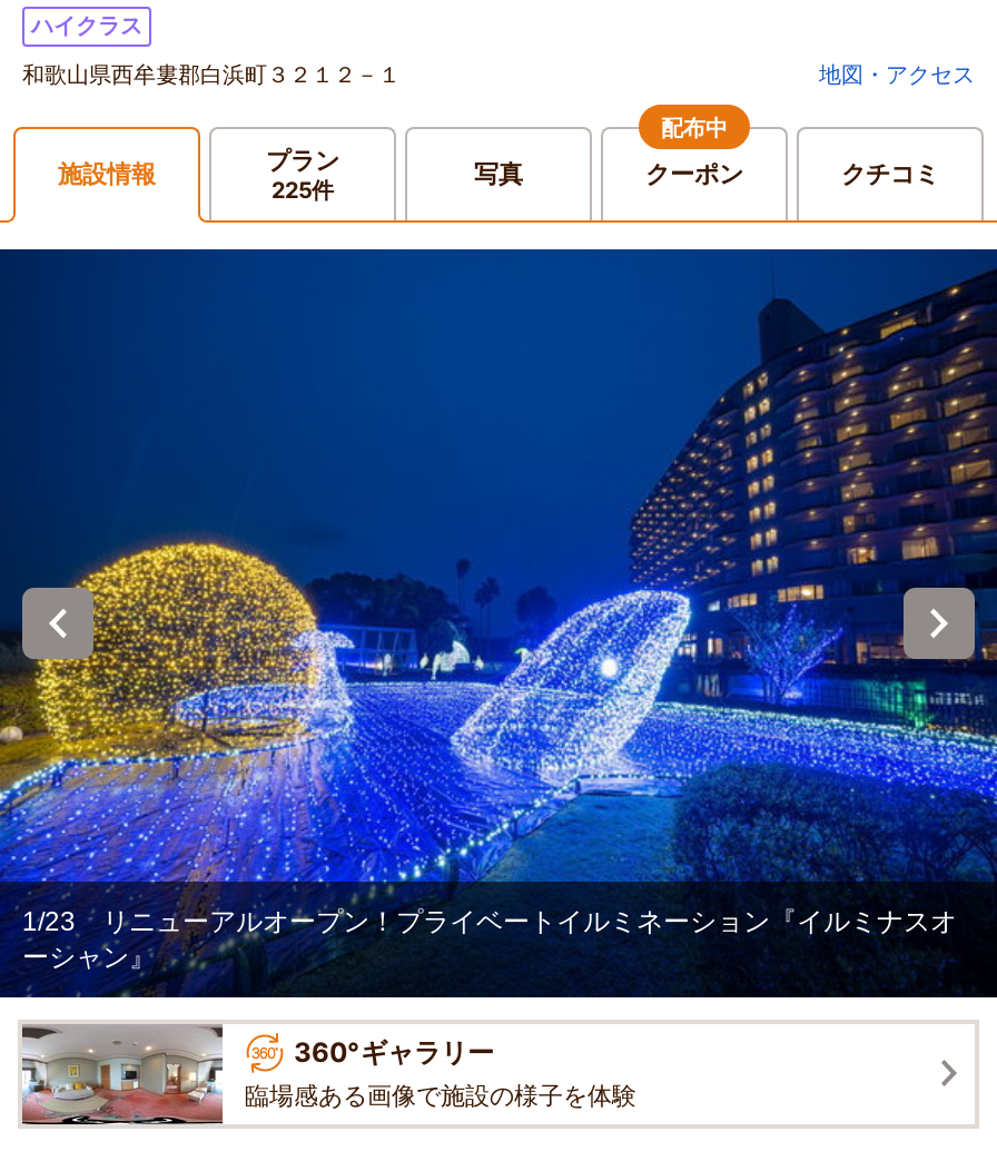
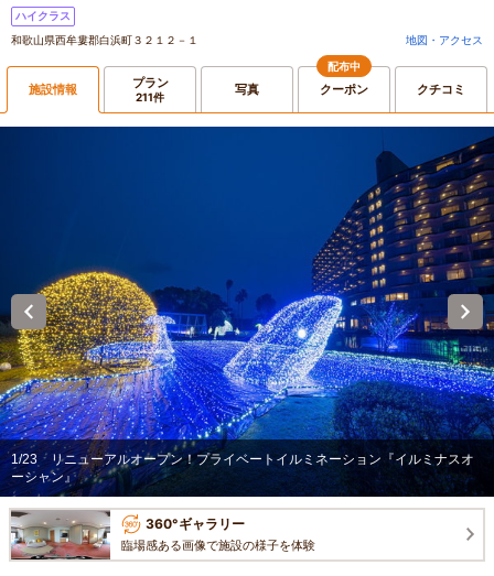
- 225件
+ 211件
